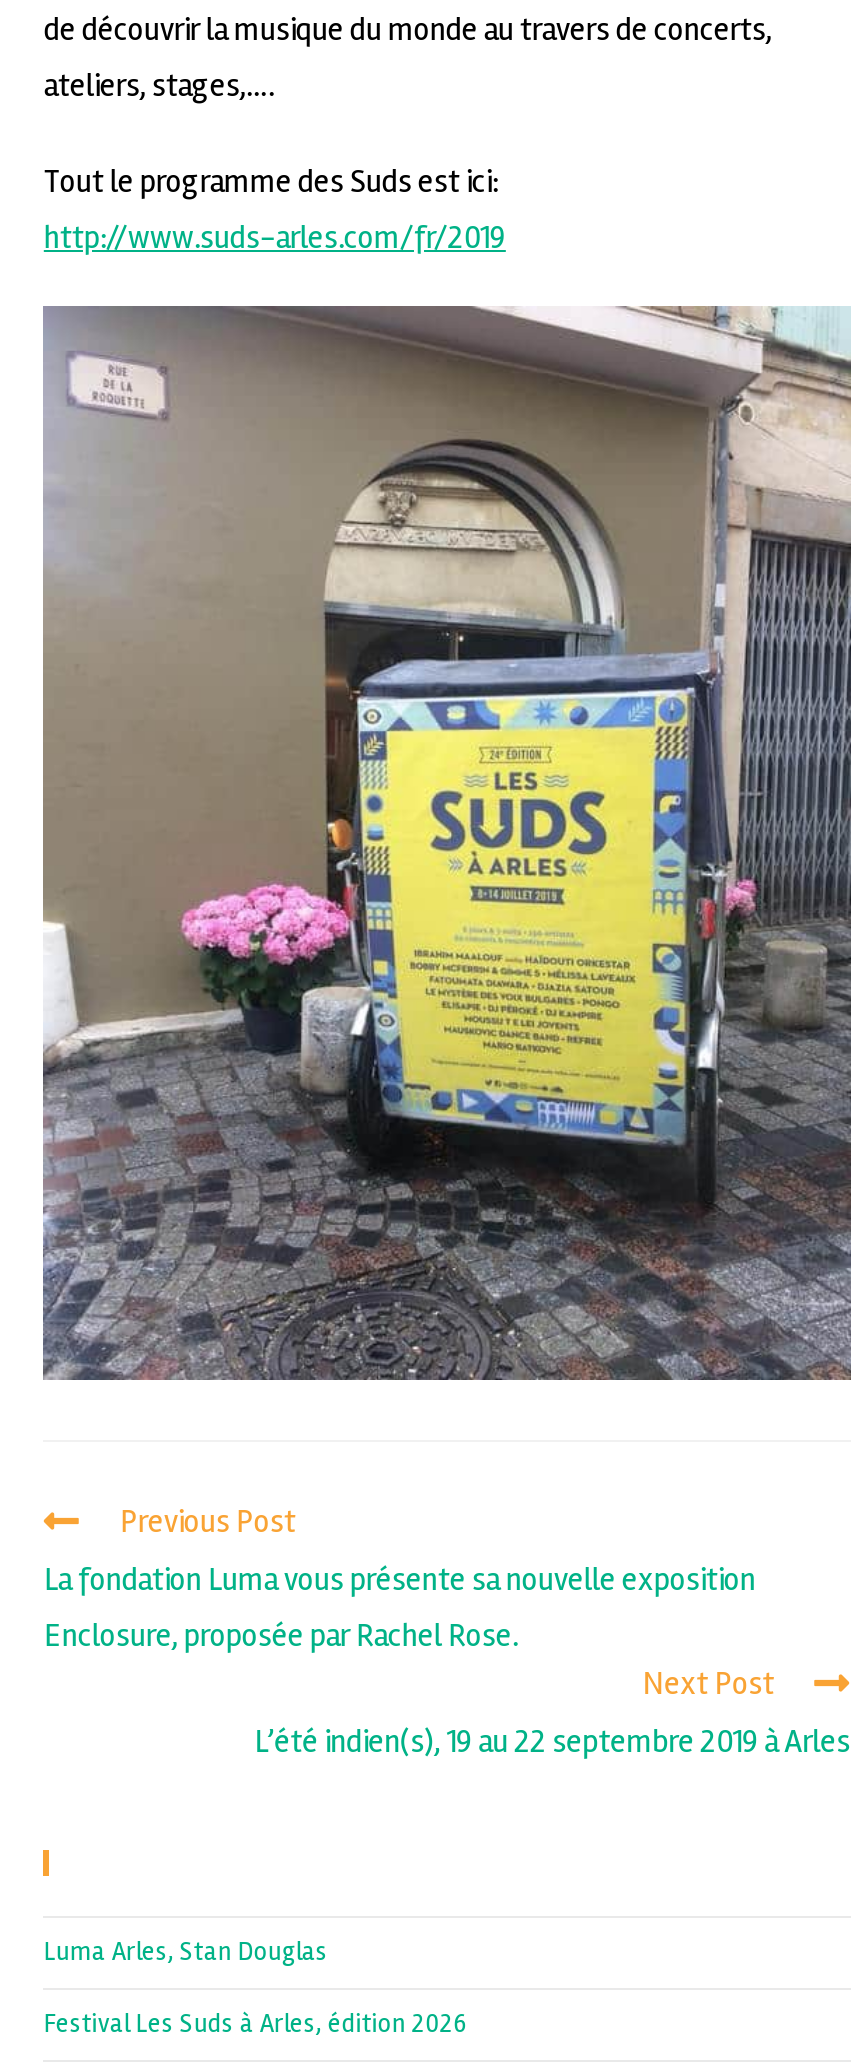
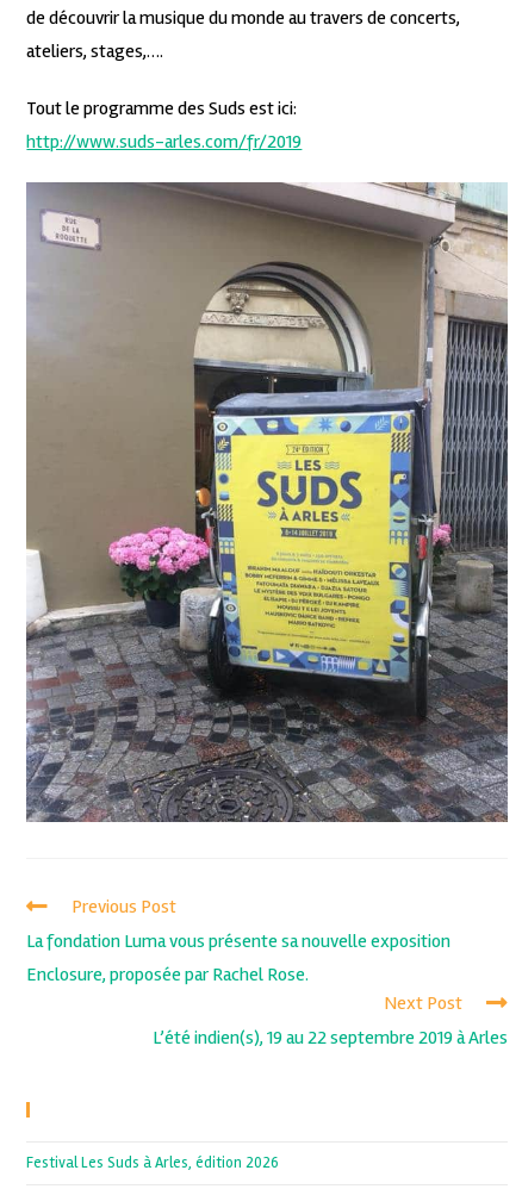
- Luma Arles, Stan Douglas
